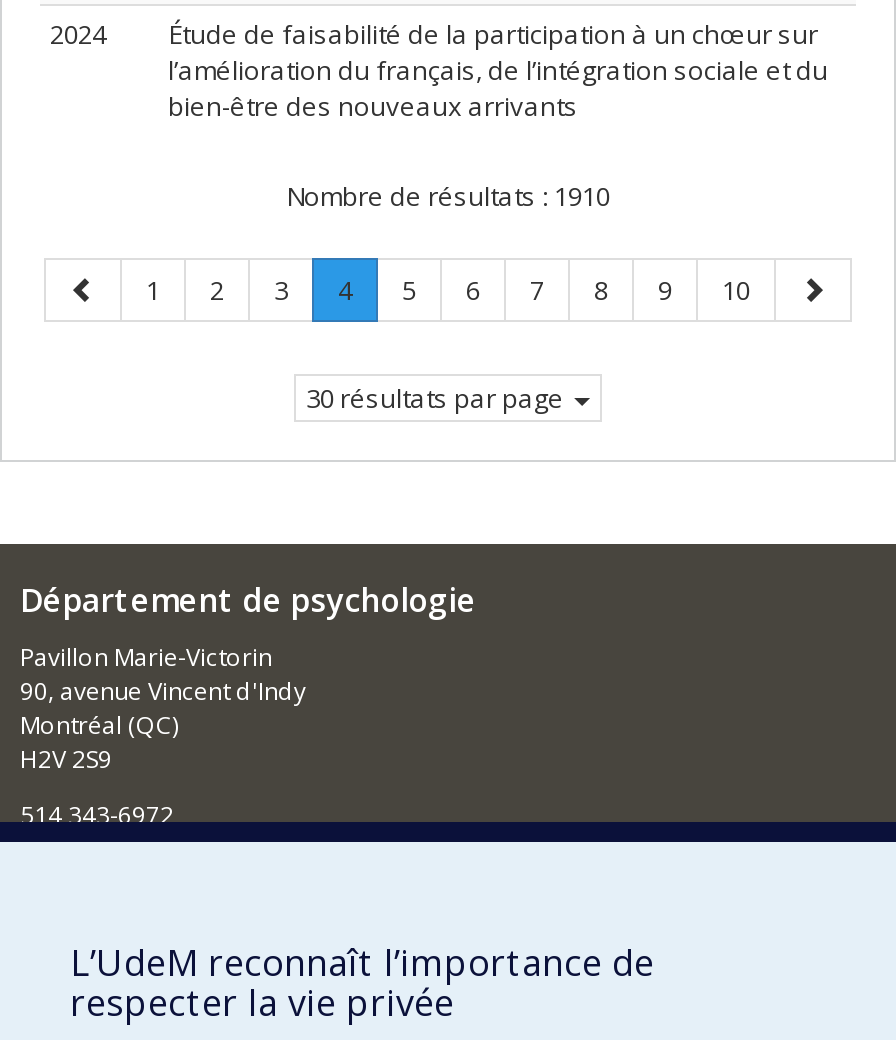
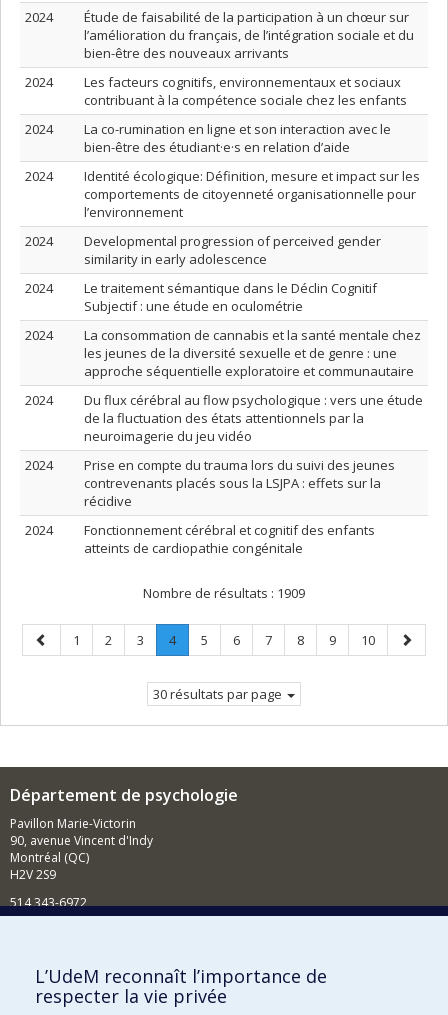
- Nombre de résultats : 1910
+ 2024
+ Les facteurs cognitifs, environnementaux et sociaux
+ contribuant à la compétence sociale chez les enfants
+ 2024
+ La co-rumination en ligne et son interaction avec le
+ bien-être des étudiant·e·s en relation d’aide
+ 2024
+ Identité écologique: Définition, mesure et impact sur les
+ comportements de citoyenneté organisationnelle pour
+ l’environnement
+ 2024
+ Developmental progression of perceived gender
+ similarity in early adolescence
+ 2024
+ Le traitement sémantique dans le Déclin Cognitif
+ Subjectif : une étude en oculométrie
+ 2024
+ La consommation de cannabis et la santé mentale chez
+ les jeunes de la diversité sexuelle et de genre : une
+ approche séquentielle exploratoire et communautaire
+ 2024
+ Du flux cérébral au flow psychologique : vers une étude
+ de la fluctuation des états attentionnels par la
+ neuroimagerie du jeu vidéo
+ 2024
+ Prise en compte du trauma lors du suivi des jeunes
+ contrevenants placés sous la LSJPA : effets sur la
+ récidive
+ 2024
+ Fonctionnement cérébral et cognitif des enfants
+ atteints de cardiopathie congénitale
+ Nombre de résultats : 1909
